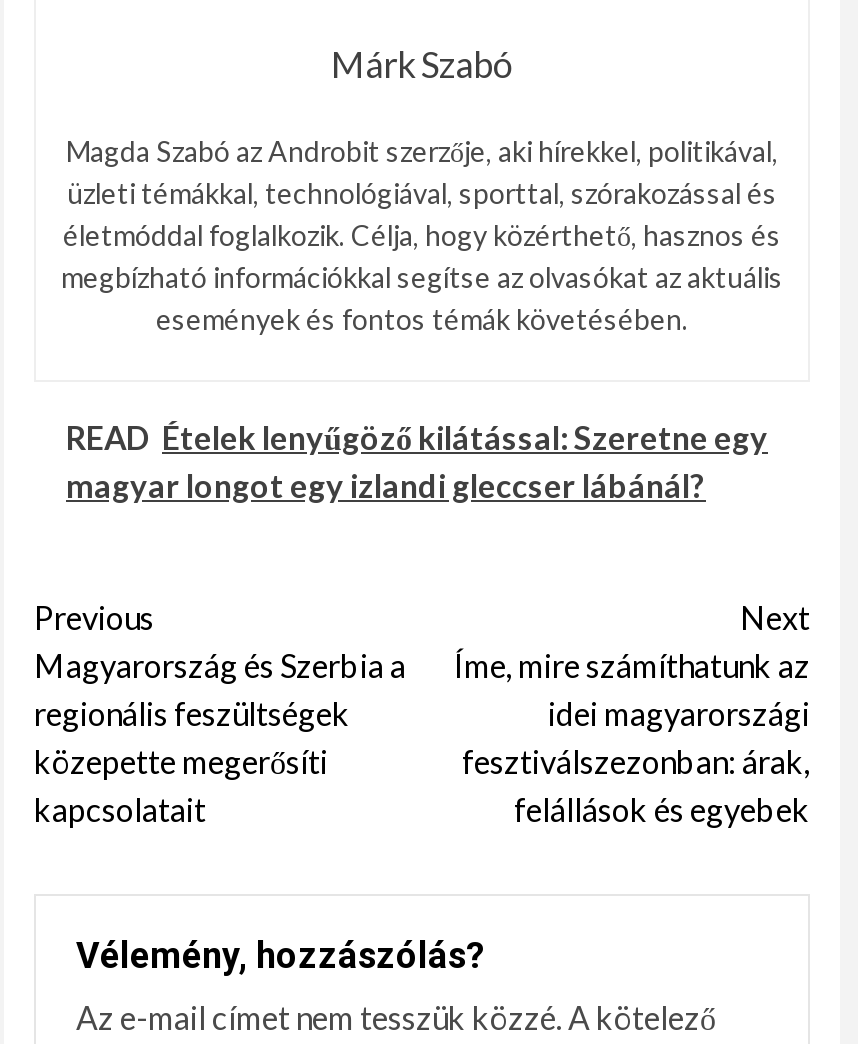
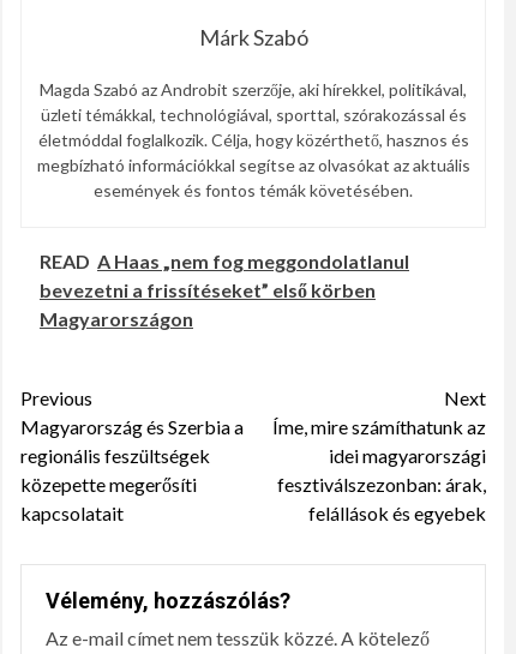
- READ Ételek lenyűgöző kilátással: Szeretne egy
- magyar longot egy izlandi gleccser lábánál?
+ READ A Haas „nem fog meggondolatlanul
+ bevezetni a frissítéseket” első körben
+ Magyarországon
